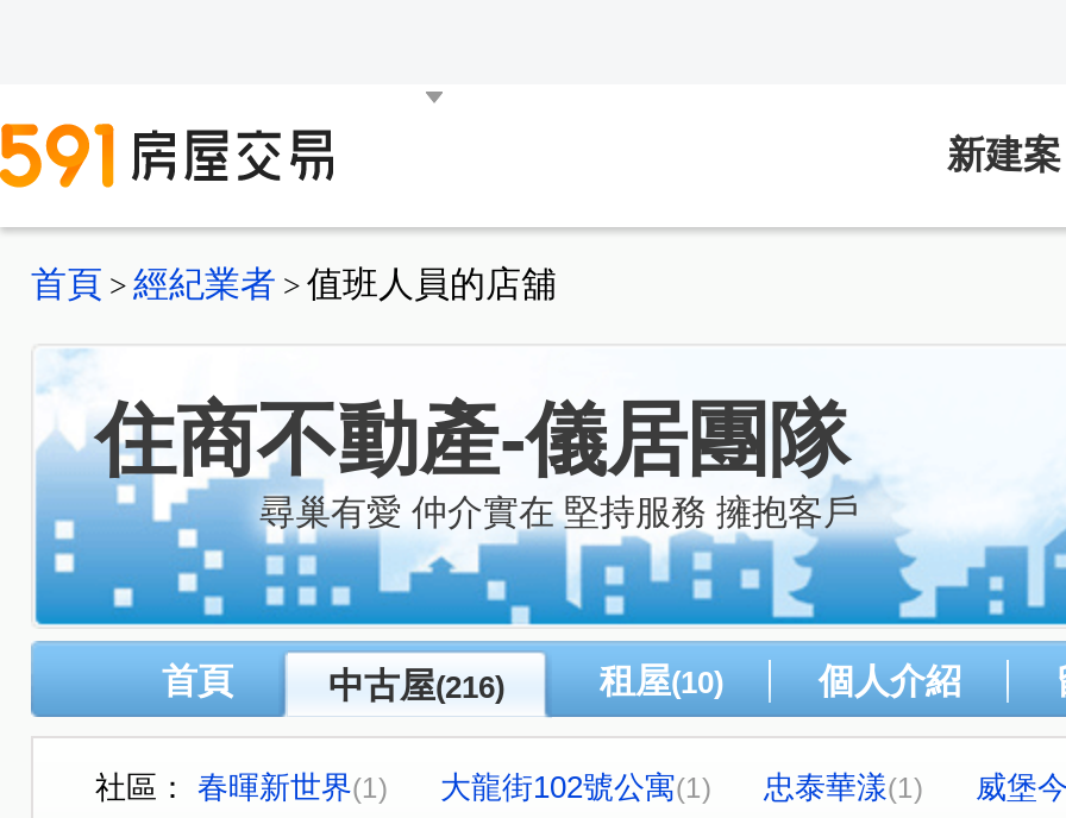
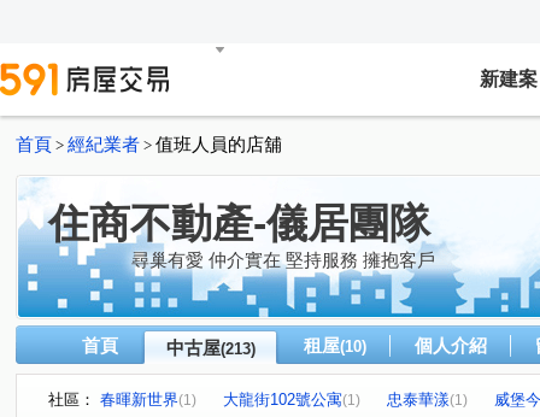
- 中古屋(216)
+ 中古屋(213)
